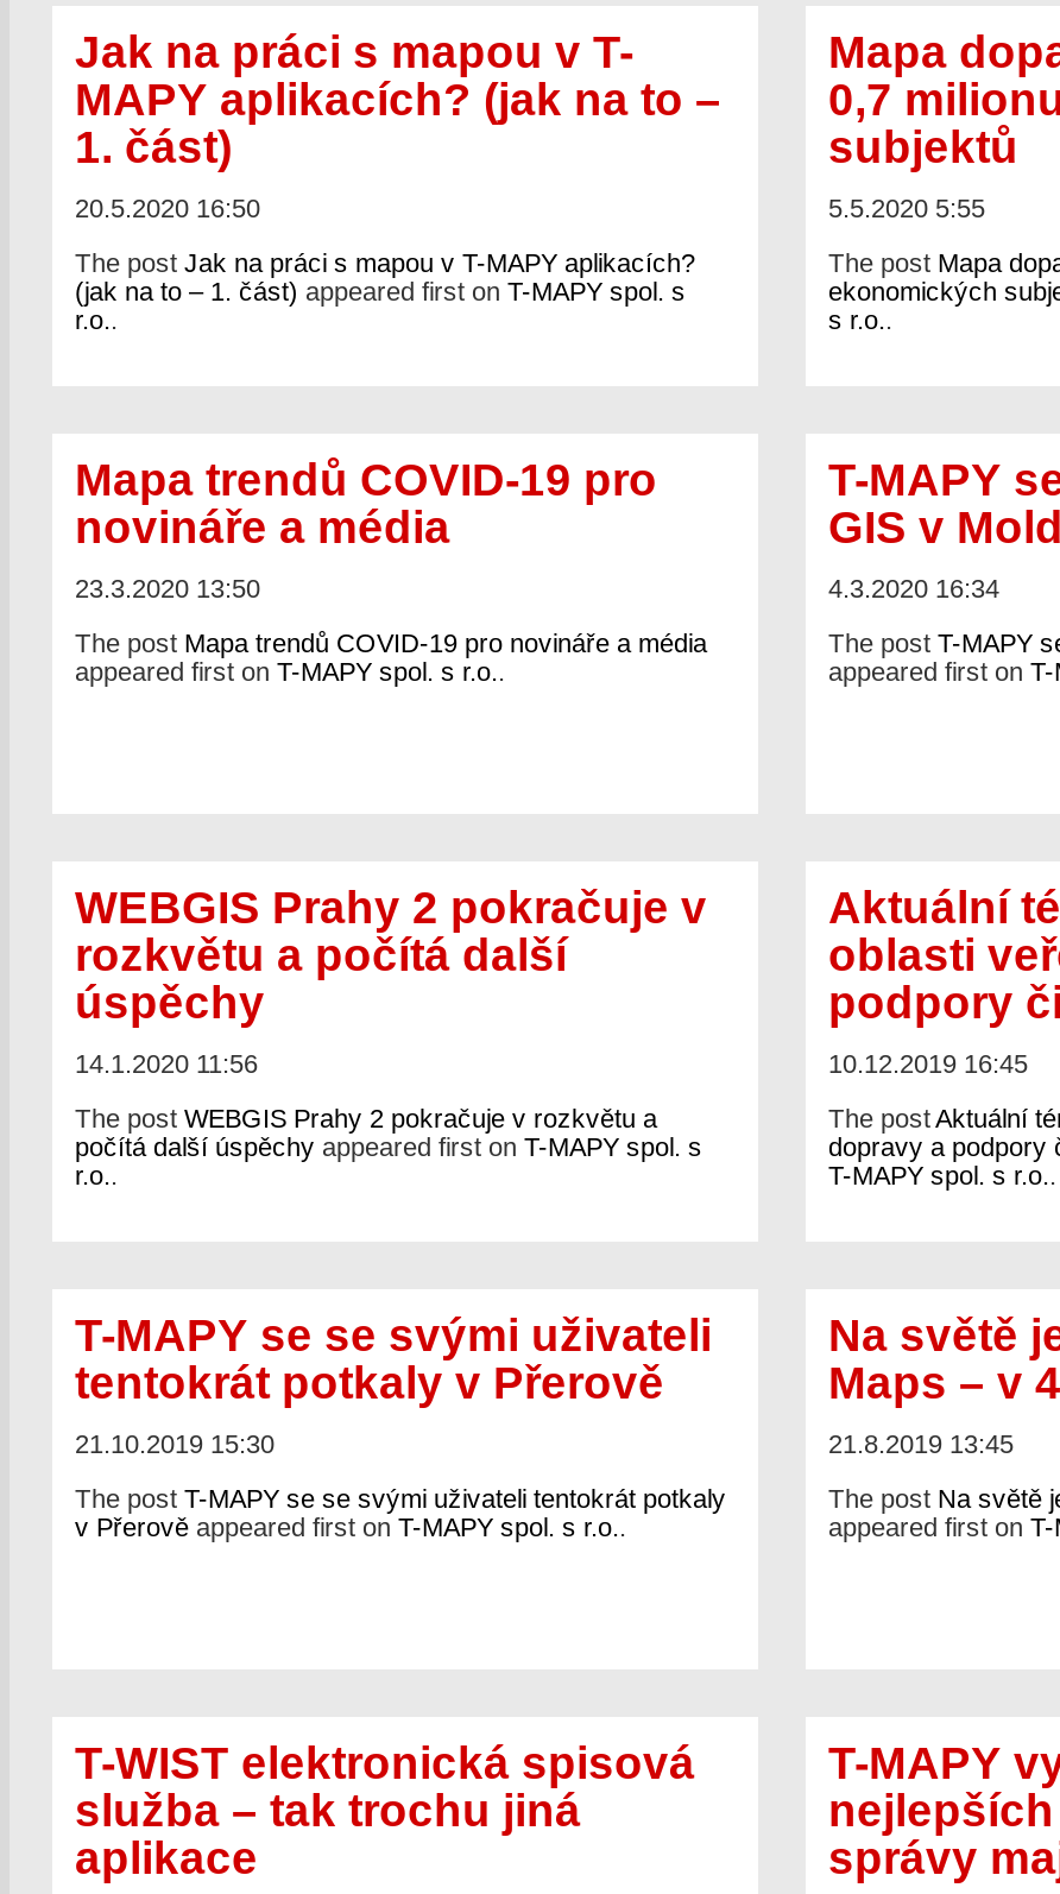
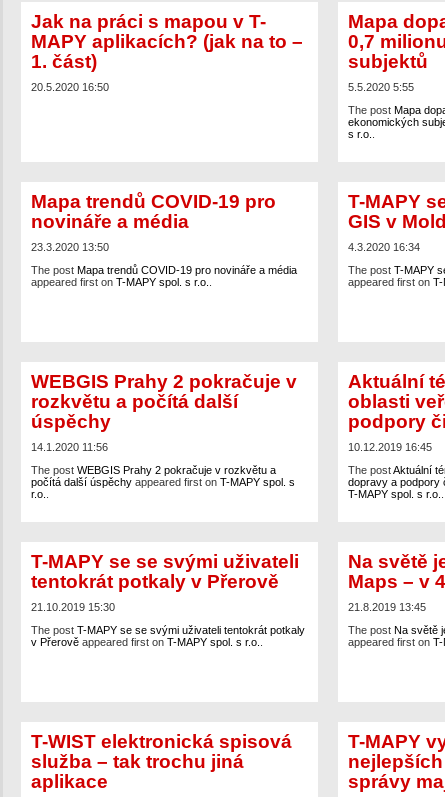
- The post Jak na práci s mapou v T-MAPY aplikacích?
- (jak na to – 1. část) appeared first on T-MAPY spol. s
- r.o..
